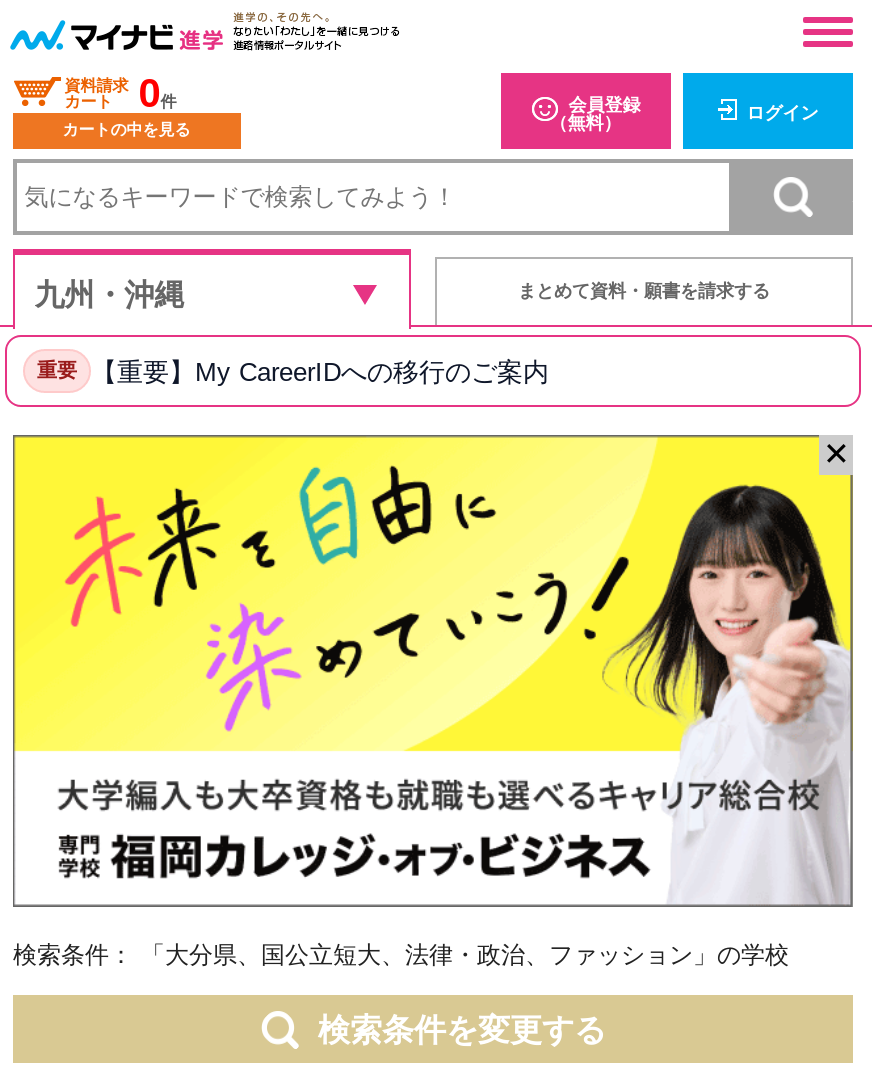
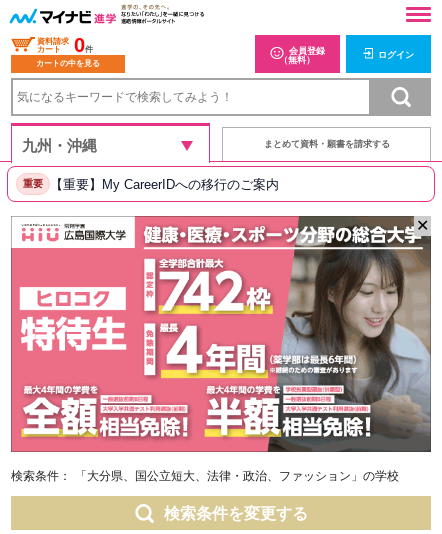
- [image]
+ [image]
